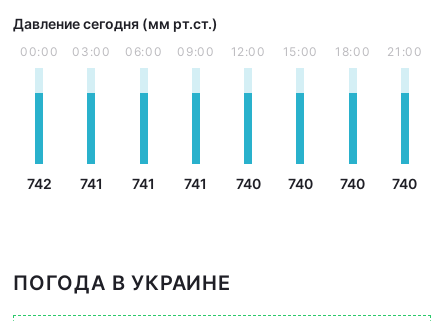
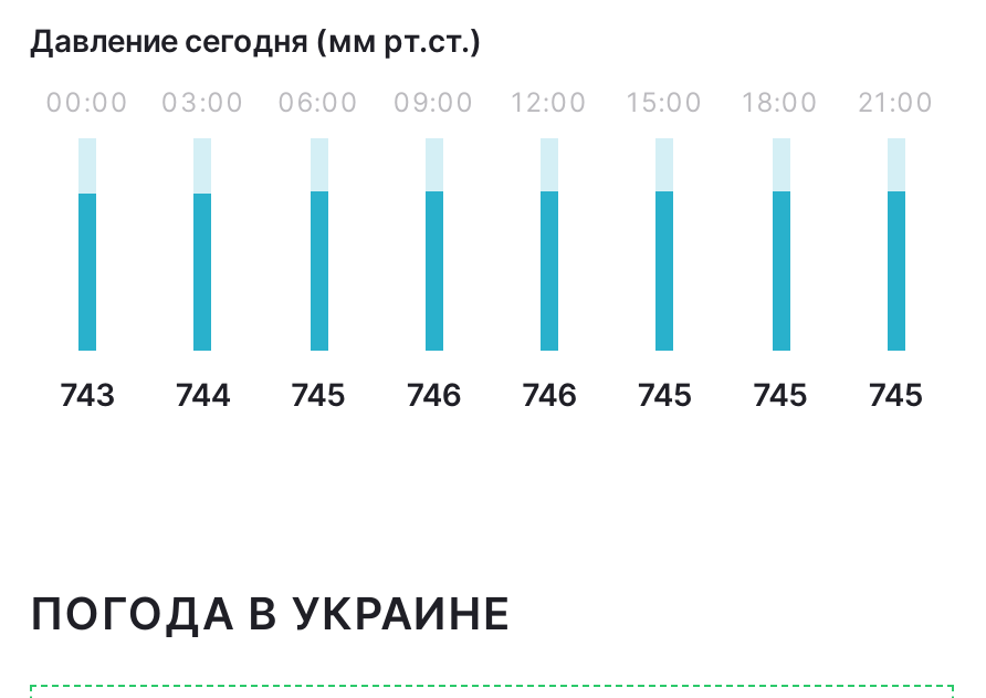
- 742
+ 743

- 741
+ 744

- 741
+ 745

- 741
+ 746

- 740
+ 746

- 740
+ 745

- 740
+ 745

- 740
+ 745
